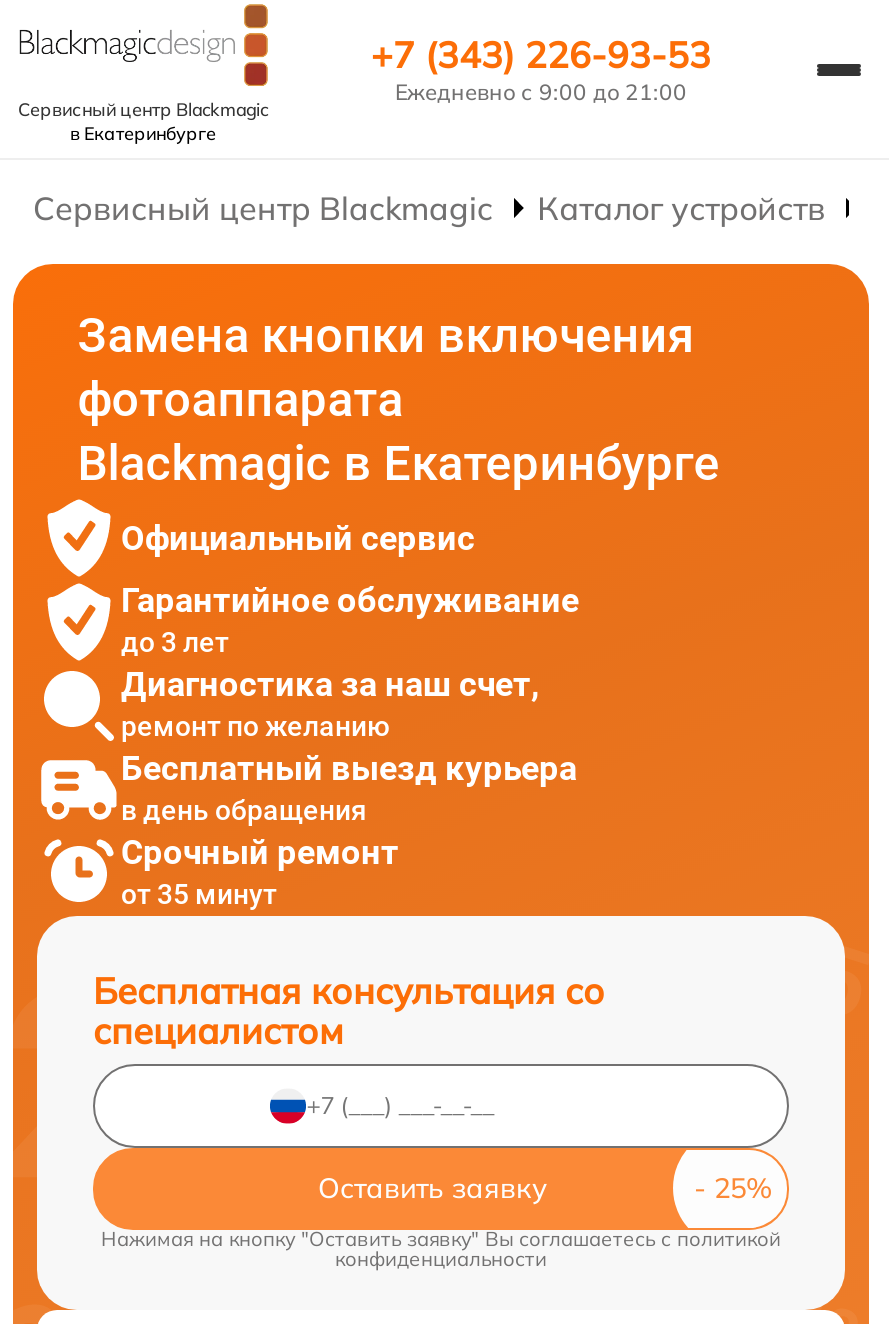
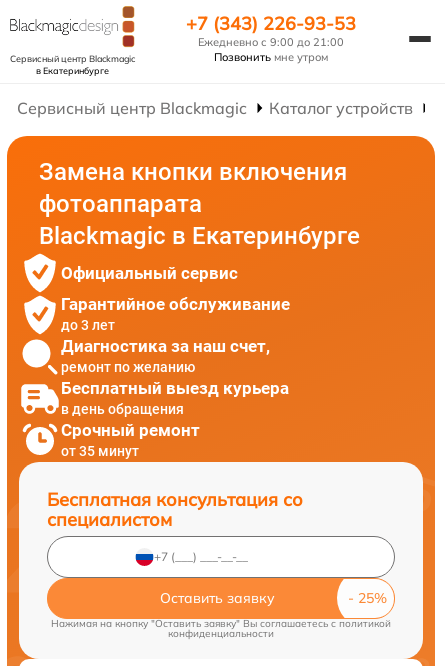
+ Позвонить мне утром
